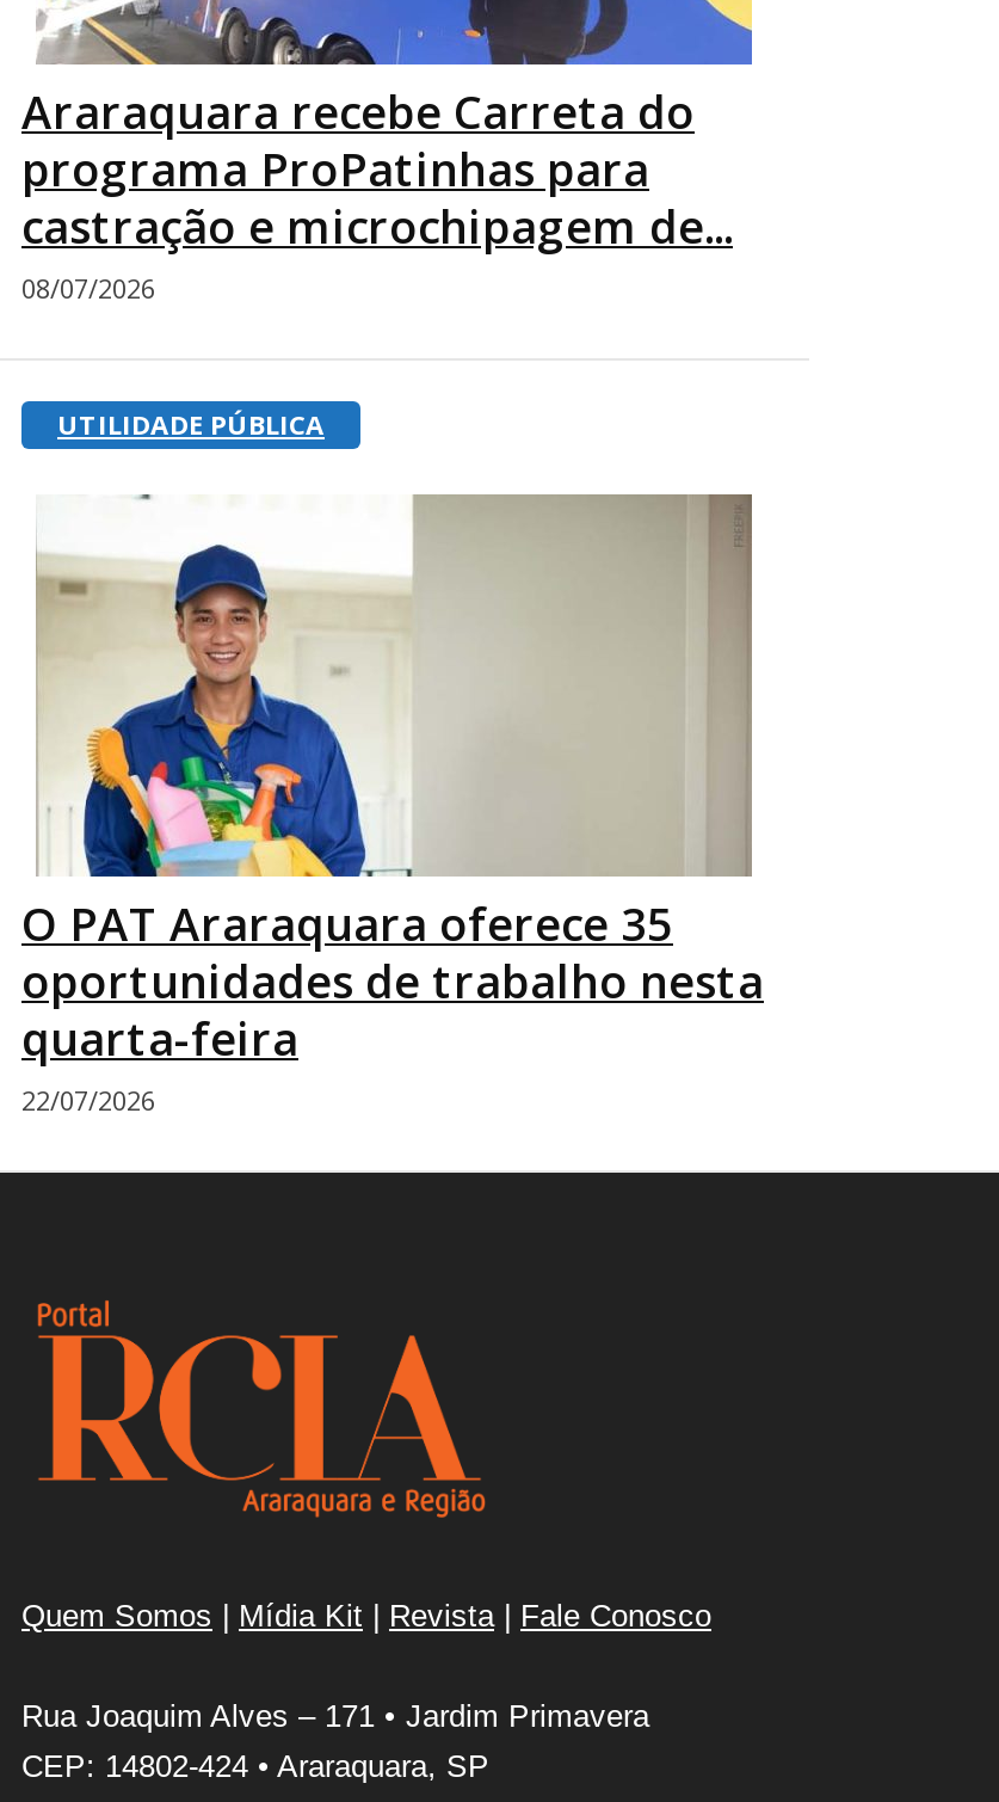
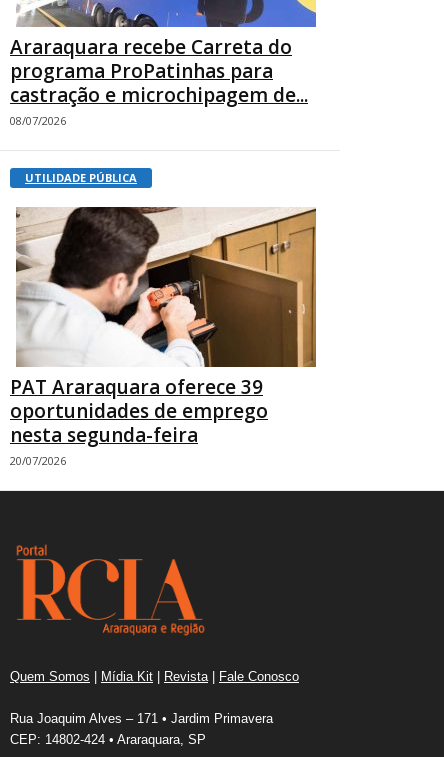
- [image]
- O PAT Araraquara oferece 35
- oportunidades de trabalho nesta
- quarta-feira
- 22/07/2026
+ [image]
+ PAT Araraquara oferece 39
+ oportunidades de emprego
+ nesta segunda-feira
+ 20/07/2026
